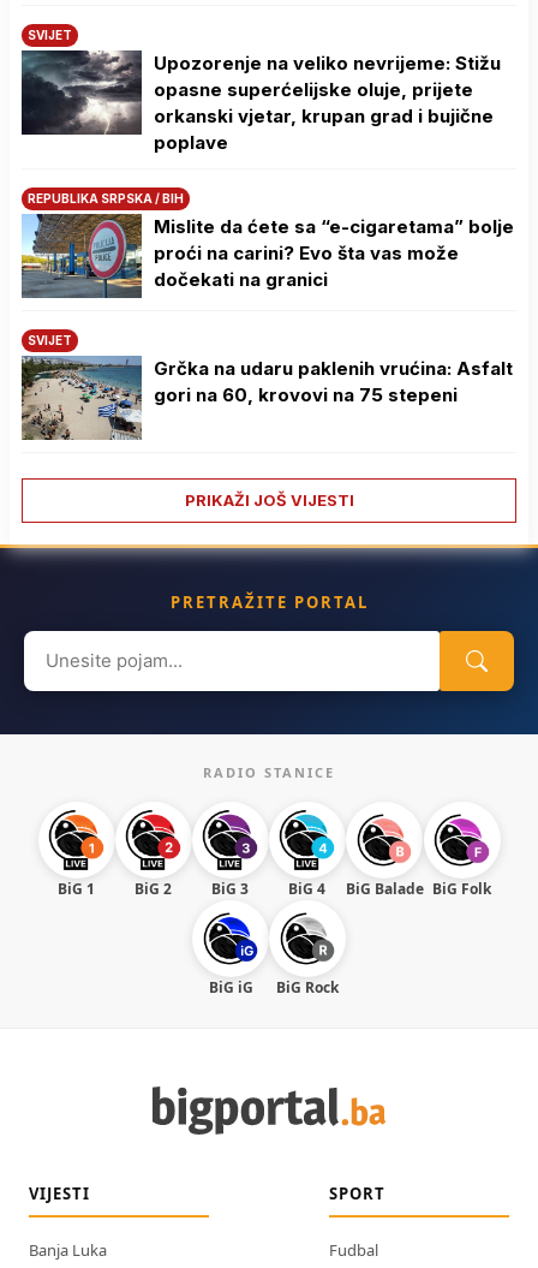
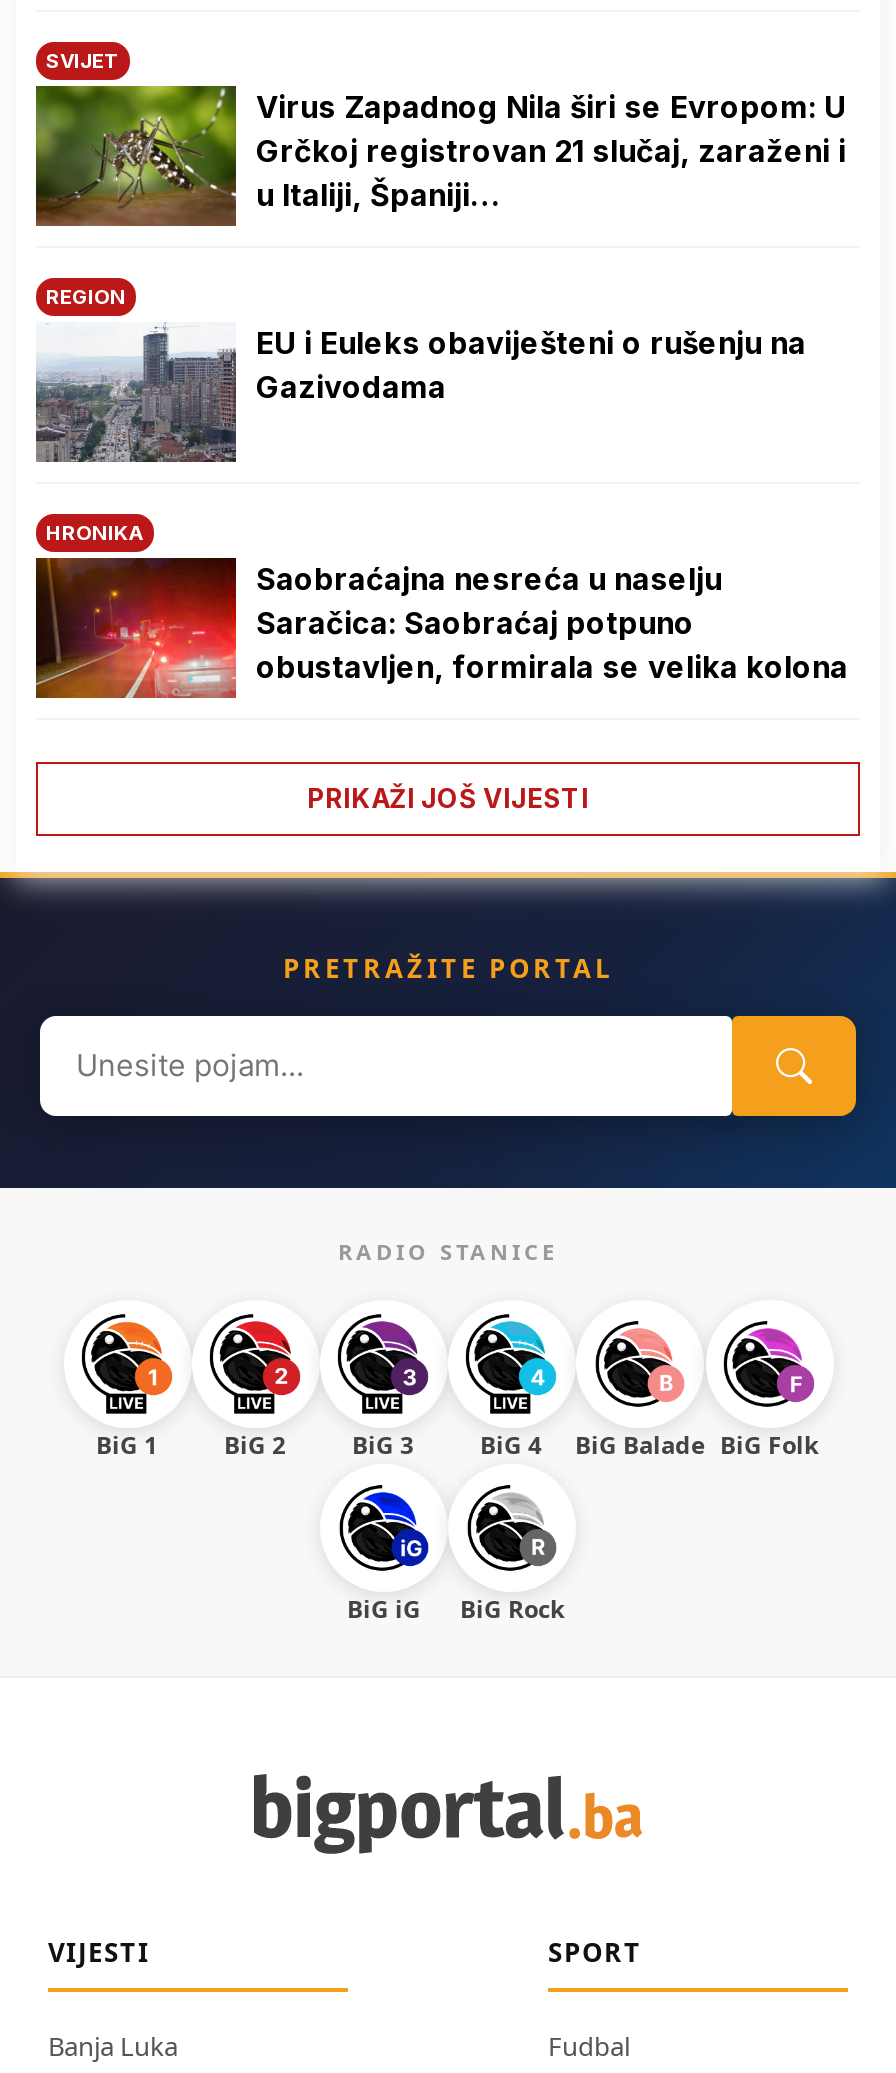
- [image]
- Upozorenje na veliko nevrijeme: Stižu
- opasne superćelijske oluje, prijete
- orkanski vjetar, krupan grad i bujične
- poplave
+ [image]
+ Virus Zapadnog Nila širi se Evropom: U
+ Grčkoj registrovan 21 slučaj, zaraženi i
+ u Italiji, Španiji…

- [image]
- REPUBLIKA SRPSKA / BIH
- Mislite da ćete sa “e-cigaretama” bolje
- proći na carini? Evo šta vas može
- dočekati na granici
+ [image]
+ REGION
+ EU i Euleks obaviješteni o rušenju na
+ Gazivodama

- [image]
- SVIJET
- Grčka na udaru paklenih vrućina: Asfalt
- gori na 60, krovovi na 75 stepeni
+ [image]
+ HRONIKA
+ Saobraćajna nesreća u naselju
+ Saračica: Saobraćaj potpuno
+ obustavljen, formirala se velika kolona
